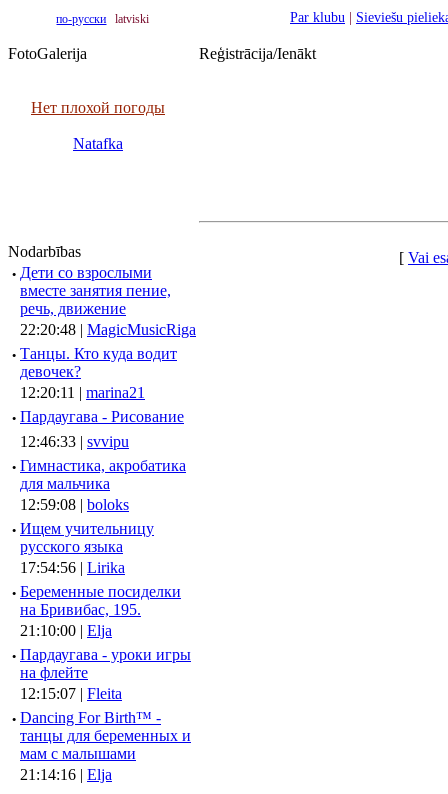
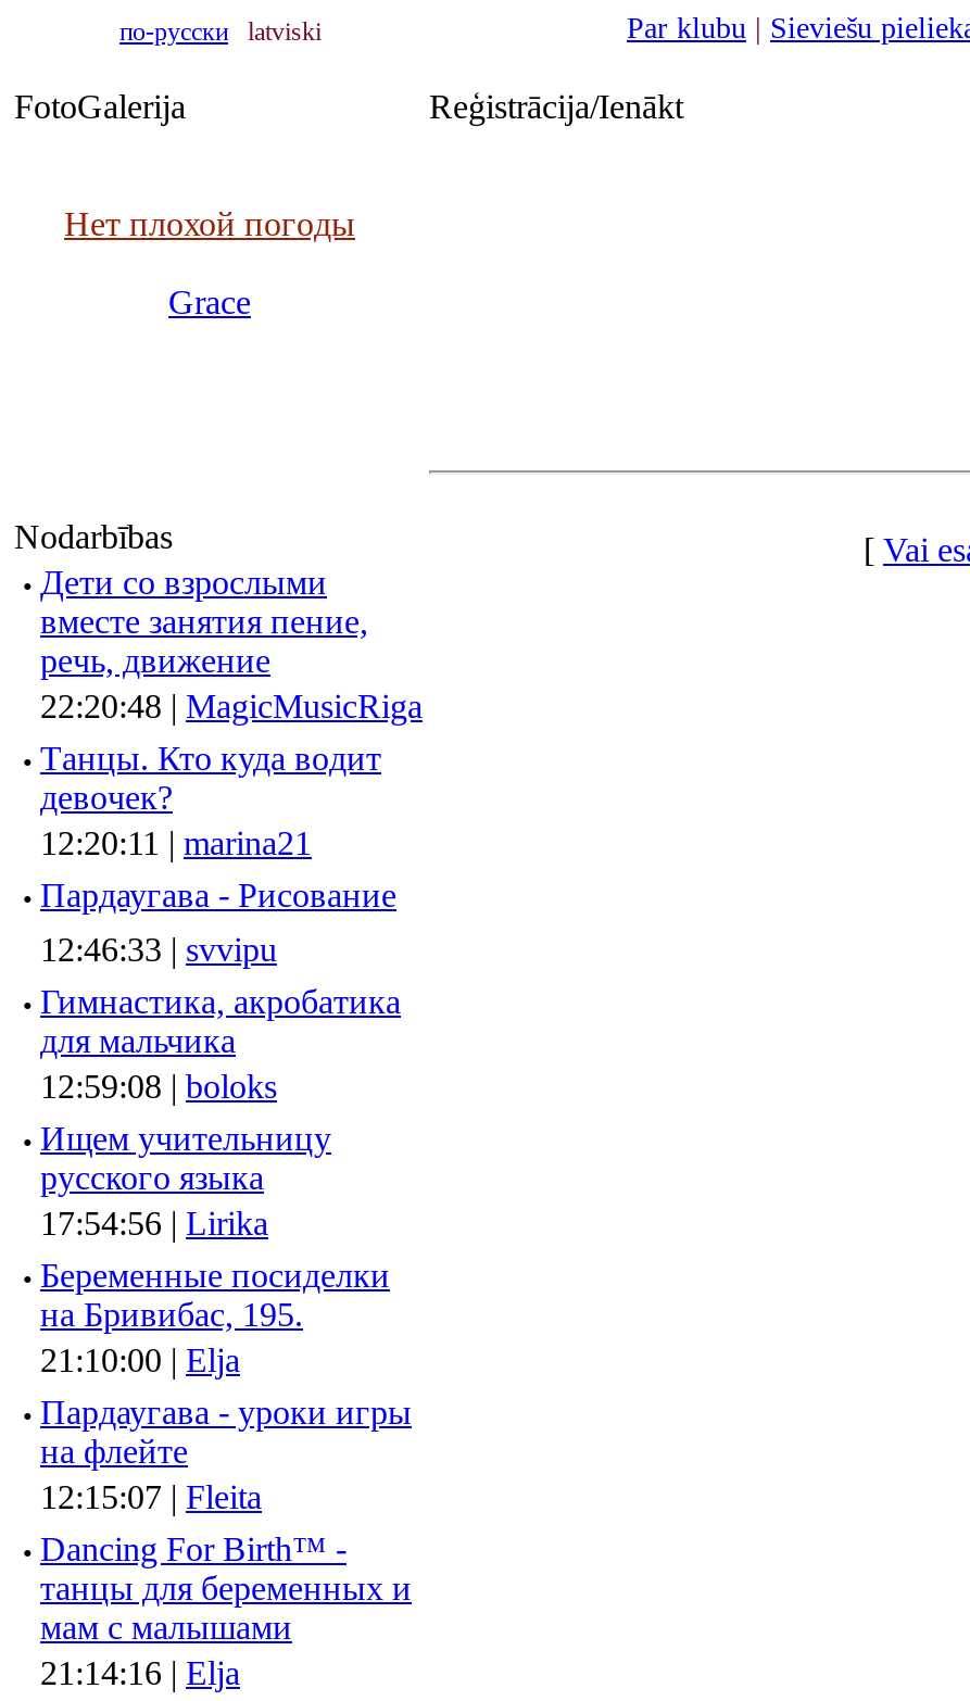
- Natafka
+ Grace
